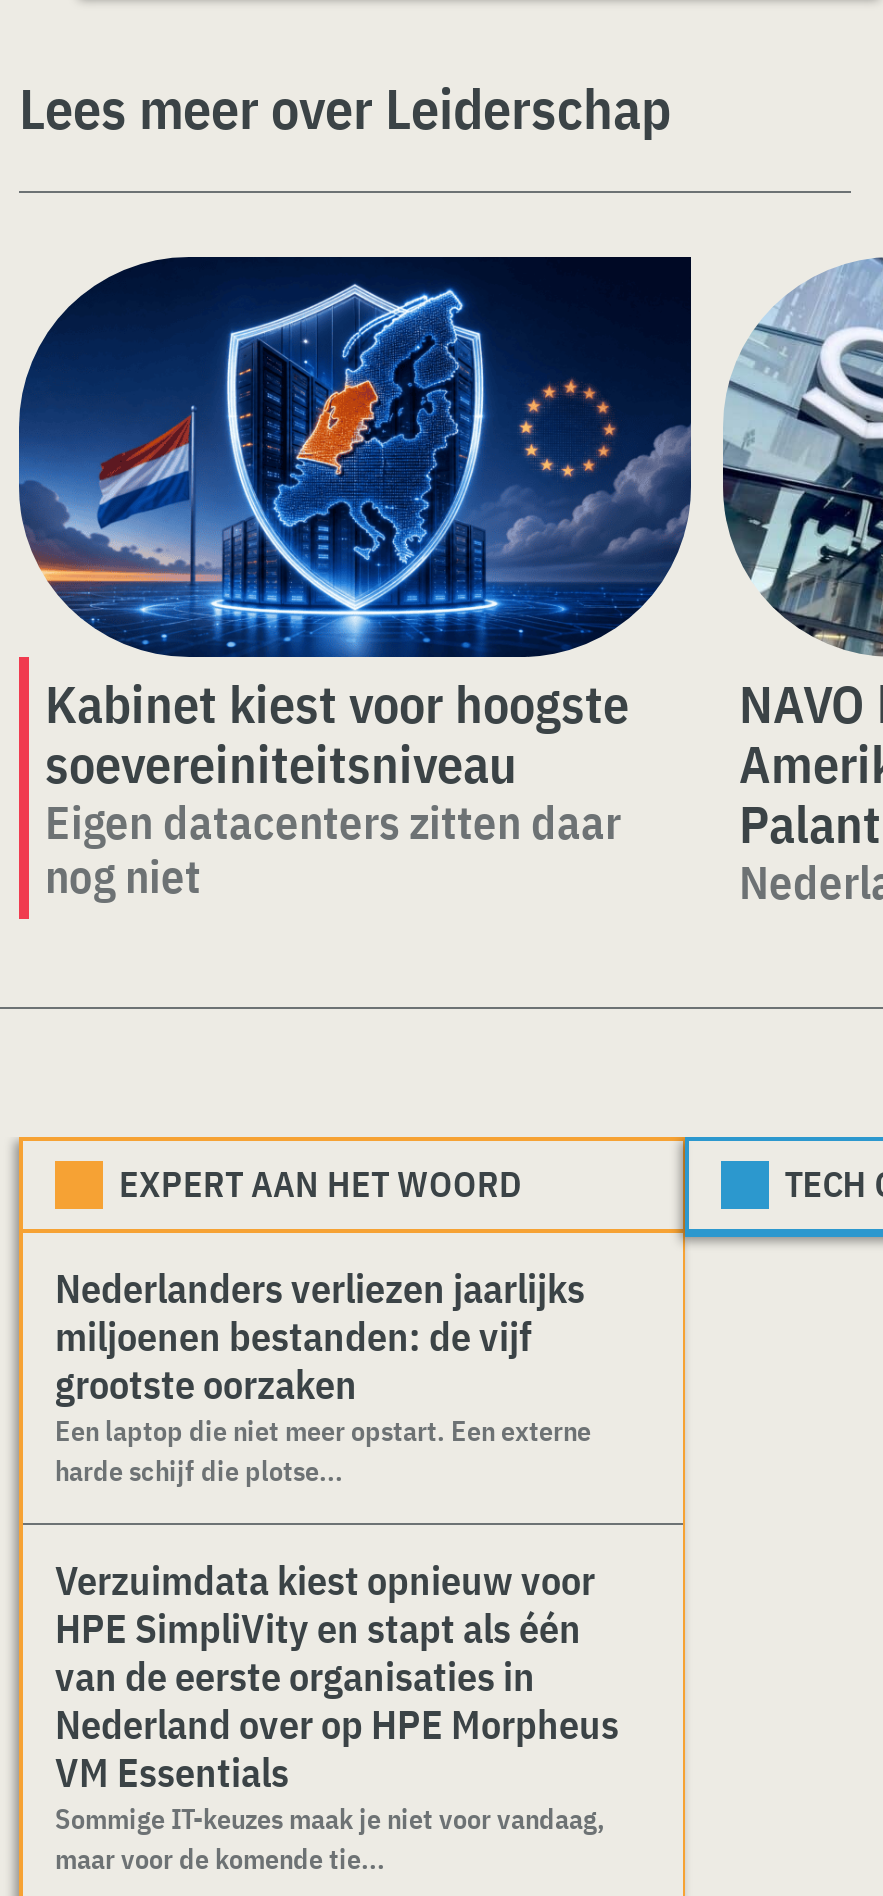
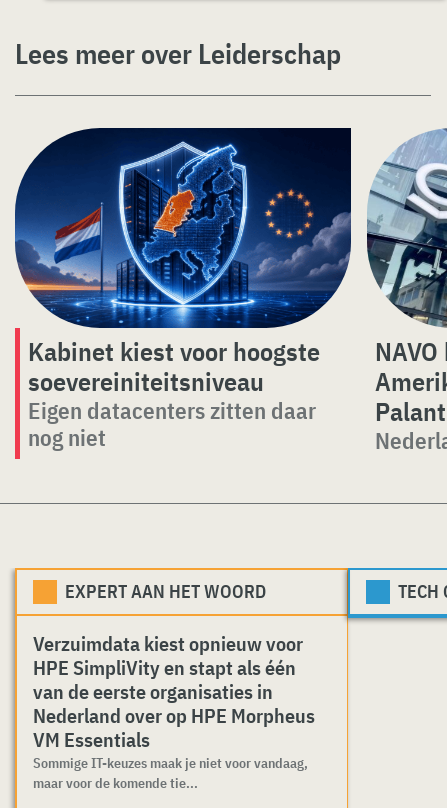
- Nederlanders verliezen jaarlijks
- miljoenen bestanden: de vijf
- grootste oorzaken
- Een laptop die niet meer opstart. Een externe
- harde schijf die plotse...
